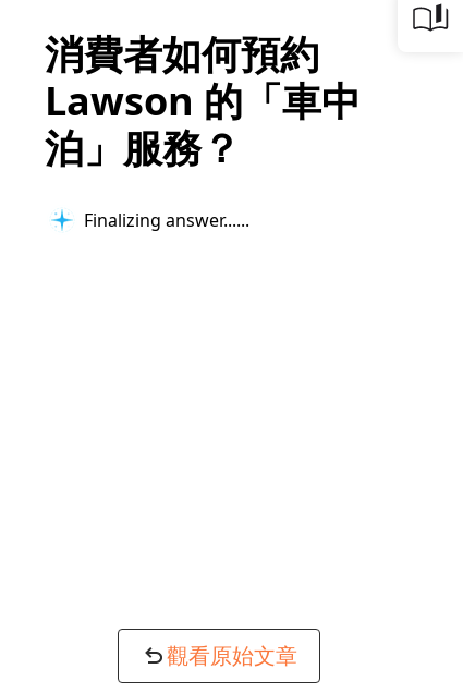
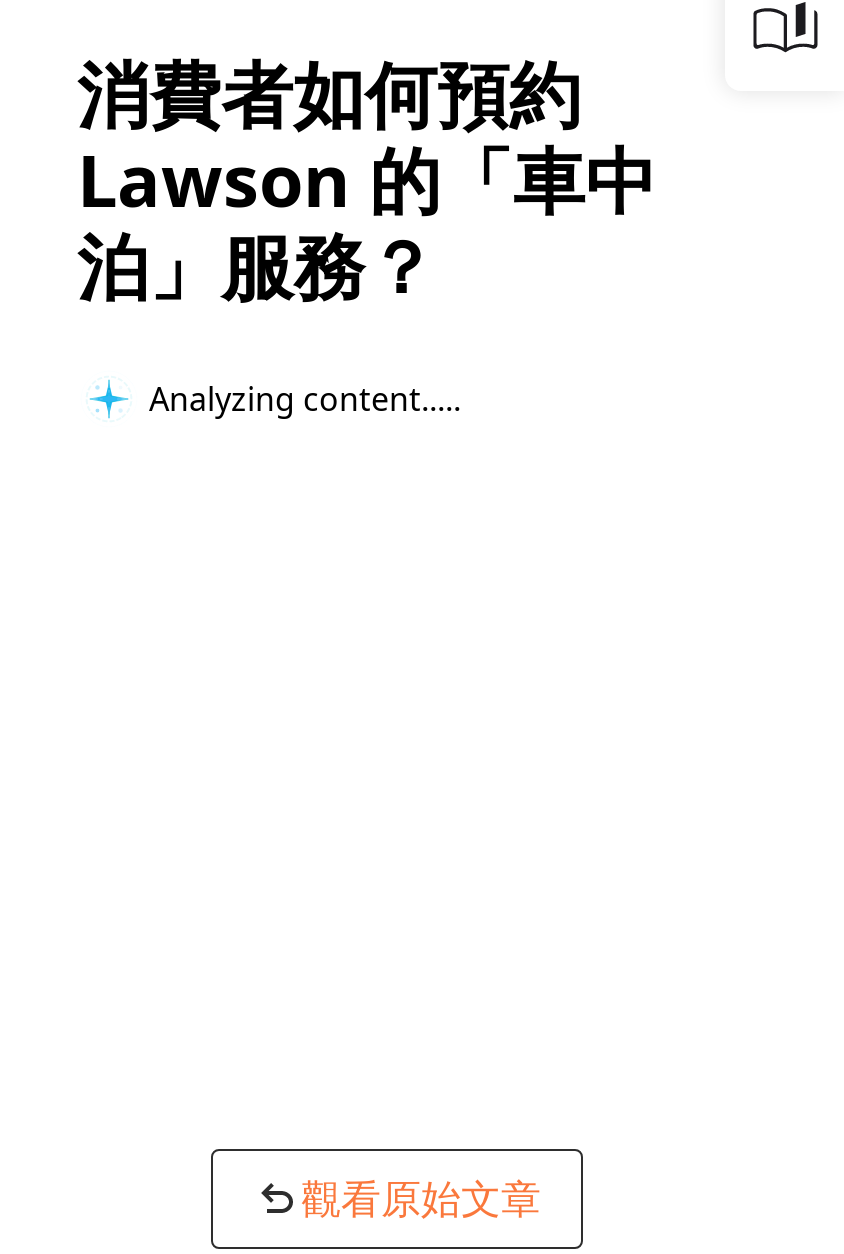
- Finalizing answer...
+ Analyzing content...
